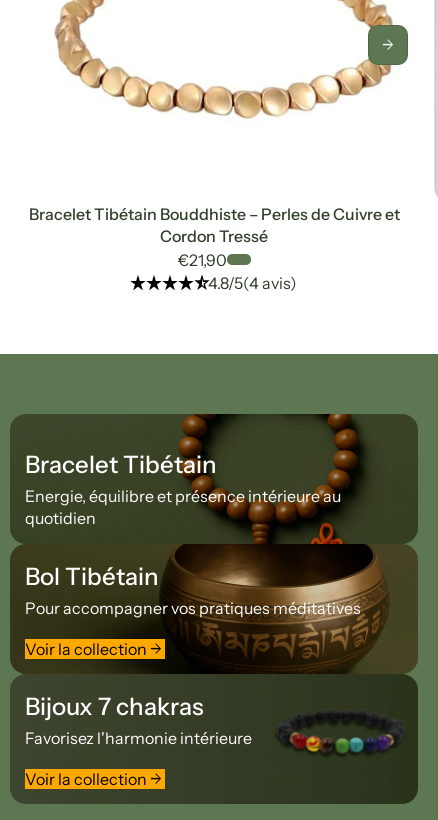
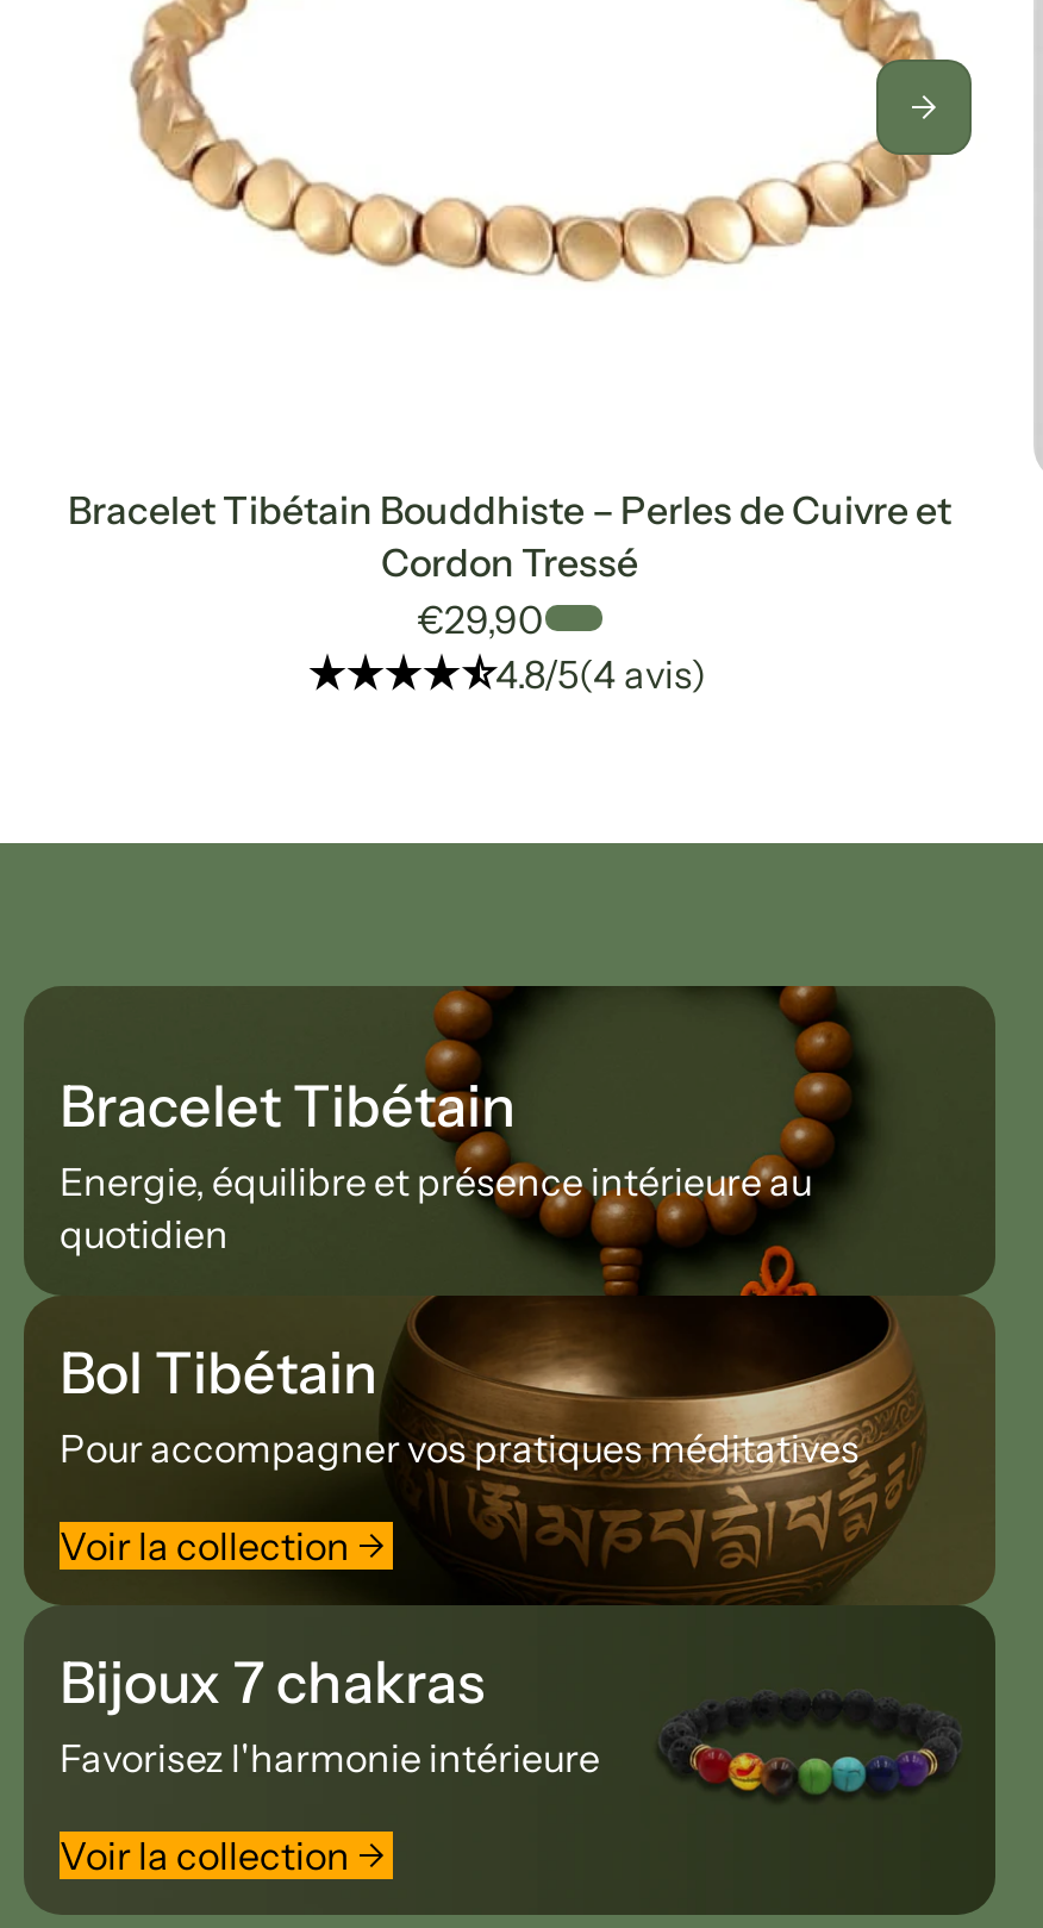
- €21,90
+ €29,90
